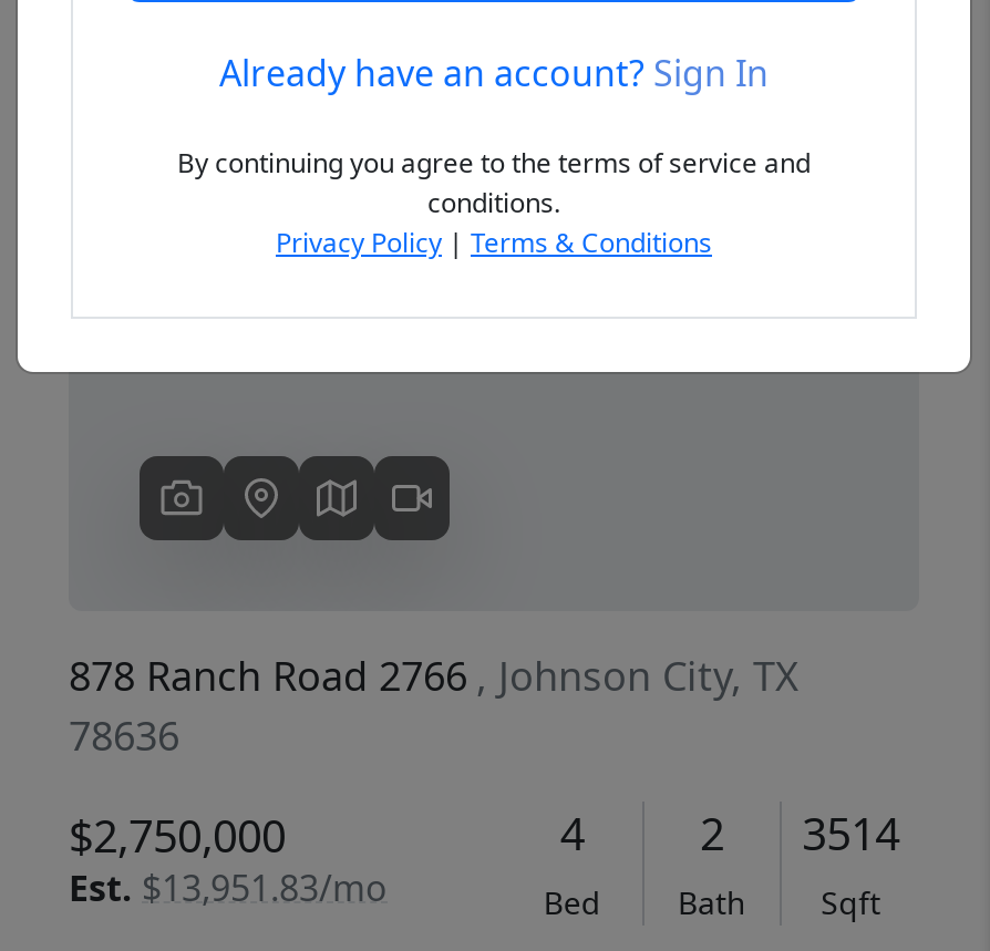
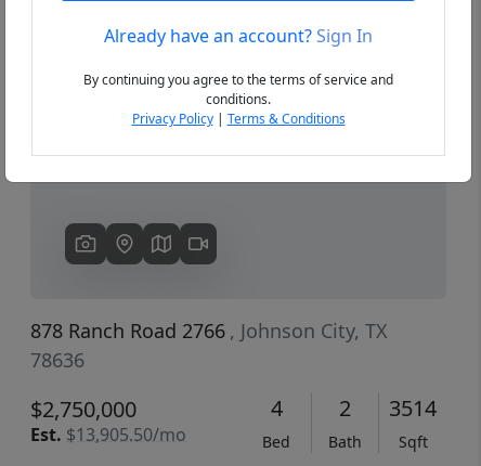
- Est. $13,951.83/mo
+ Est. $13,905.50/mo
